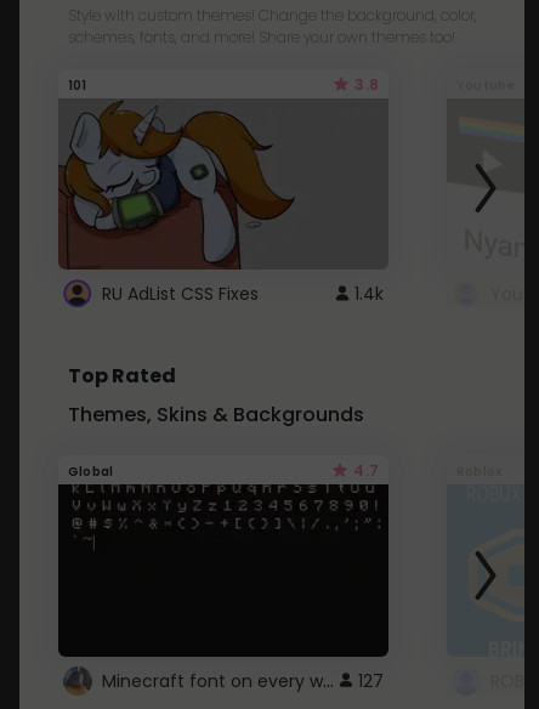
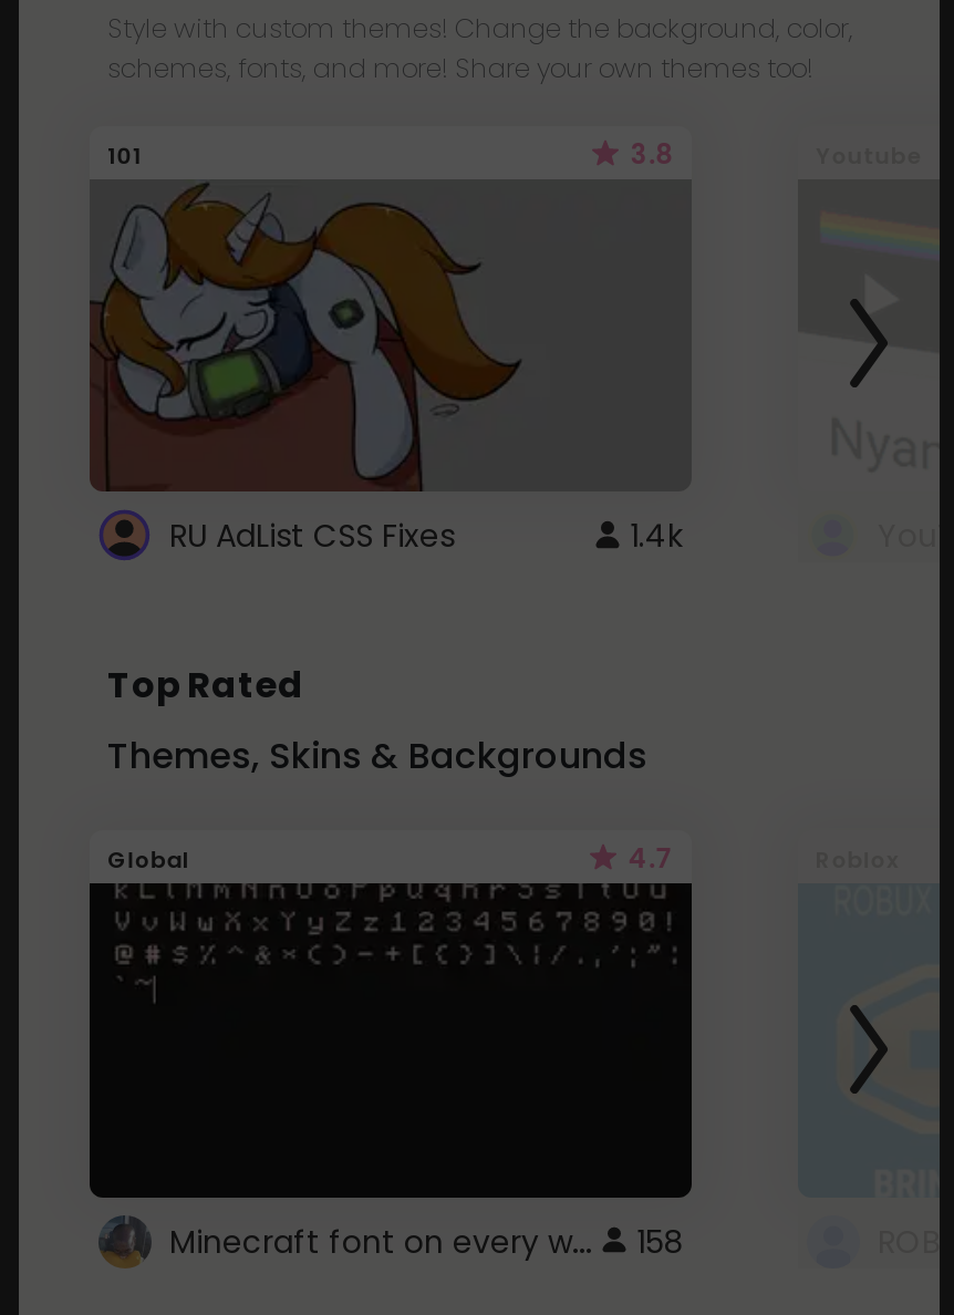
- 127
+ 158
